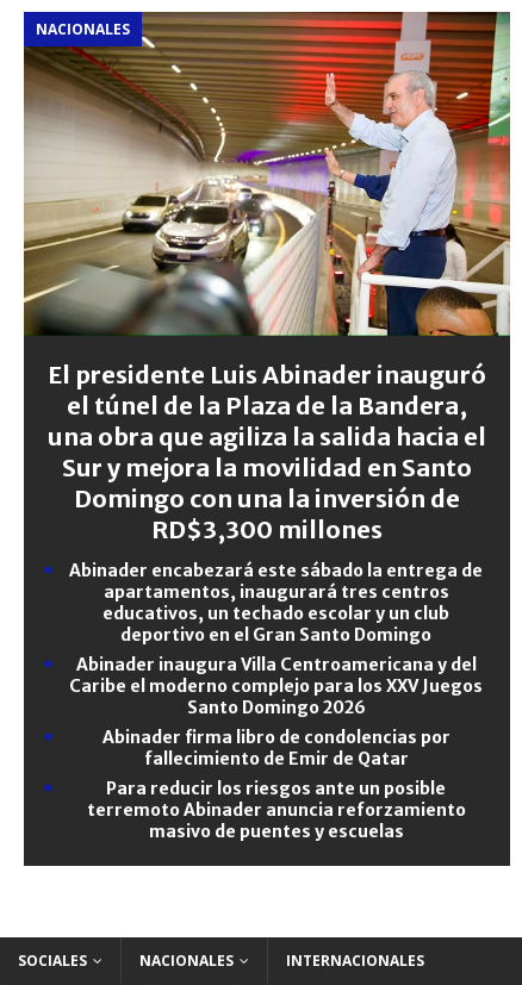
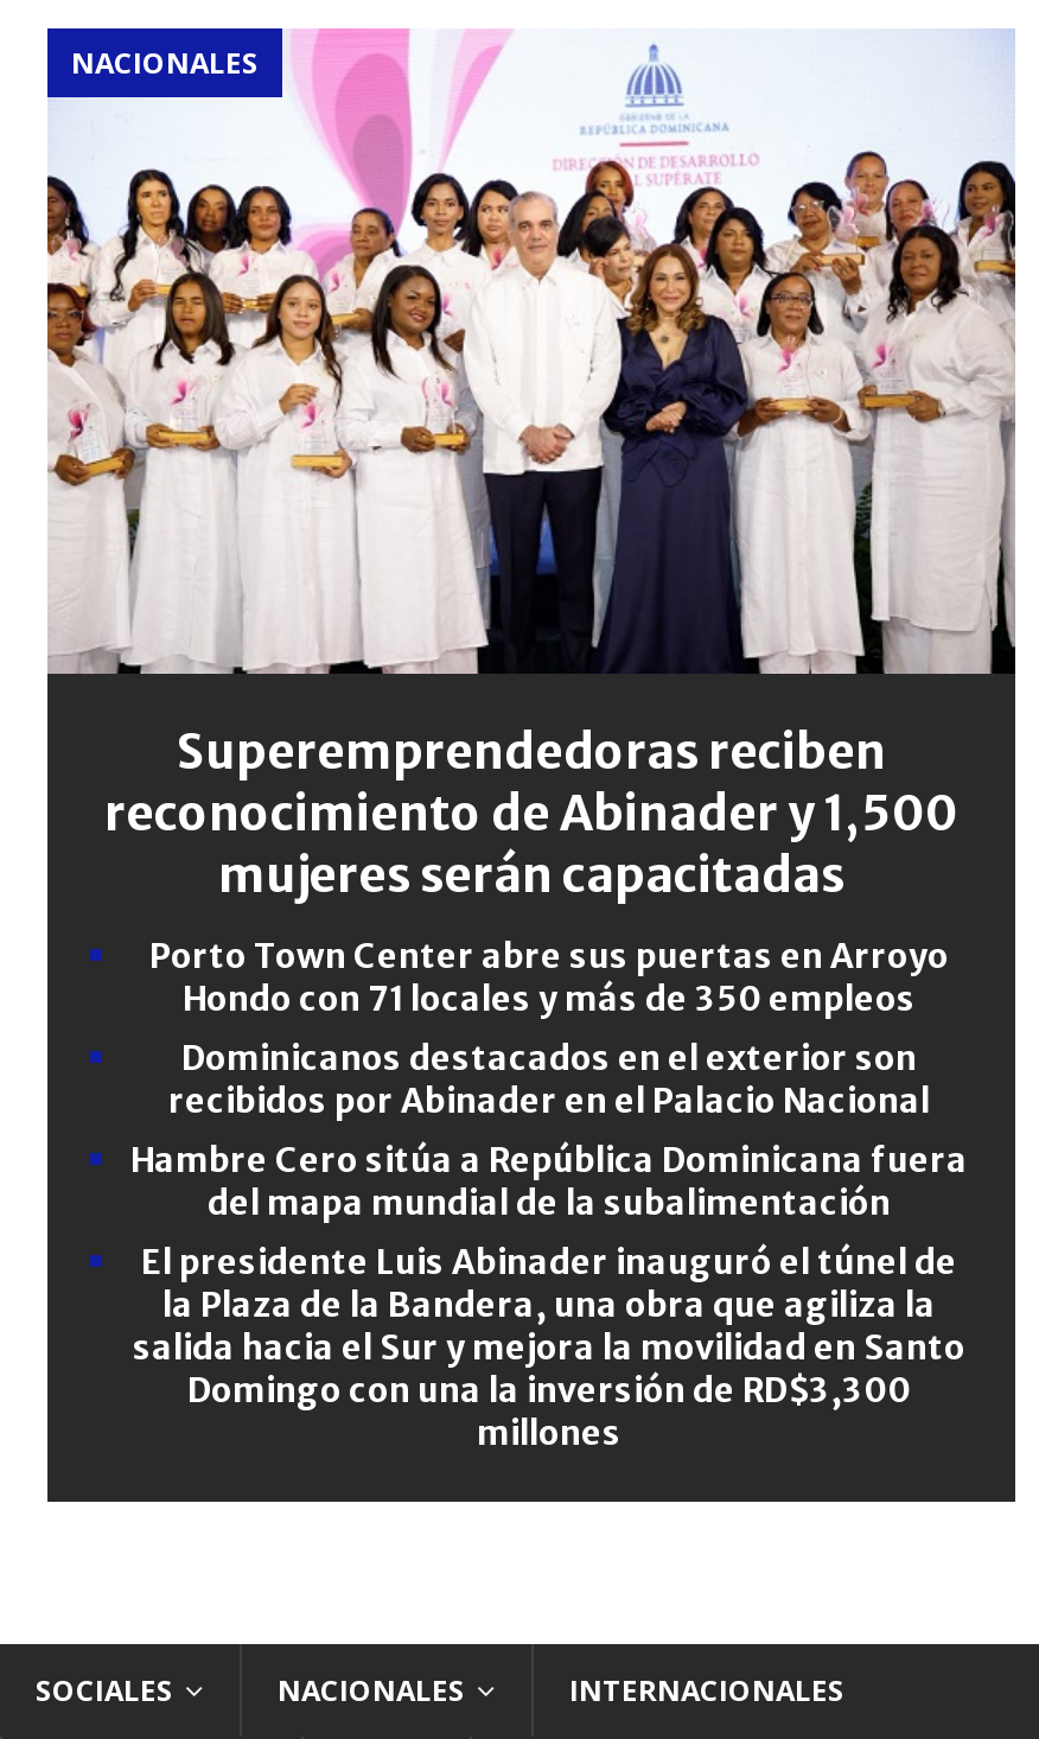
- [image]
- El presidente Luis Abinader inauguró
- el túnel de la Plaza de la Bandera,
- una obra que agiliza la salida hacia el
- Sur y mejora la movilidad en Santo
- Domingo con una la inversión de
- RD$3,300 millones
+ [image]
+ Superemprendedoras reciben
+ reconocimiento de Abinader y 1,500
+ mujeres serán capacitadas

- Abinader encabezará este sábado la entrega de
- apartamentos, inaugurará tres centros
- educativos, un techado escolar y un club
- deportivo en el Gran Santo Domingo
- Abinader inaugura Villa Centroamericana y del
- Caribe el moderno complejo para los XXV Juegos
- Santo Domingo 2026
- Abinader firma libro de condolencias por
- fallecimiento de Emir de Qatar
- Para reducir los riesgos ante un posible
- terremoto Abinader anuncia reforzamiento
- masivo de puentes y escuelas
+ Porto Town Center abre sus puertas en Arroyo
+ Hondo con 71 locales y más de 350 empleos
+ Dominicanos destacados en el exterior son
+ recibidos por Abinader en el Palacio Nacional
+ Hambre Cero sitúa a República Dominicana fuera
+ del mapa mundial de la subalimentación
+ El presidente Luis Abinader inauguró el túnel de
+ la Plaza de la Bandera, una obra que agiliza la
+ salida hacia el Sur y mejora la movilidad en Santo
+ Domingo con una la inversión de RD$3,300
+ millones
